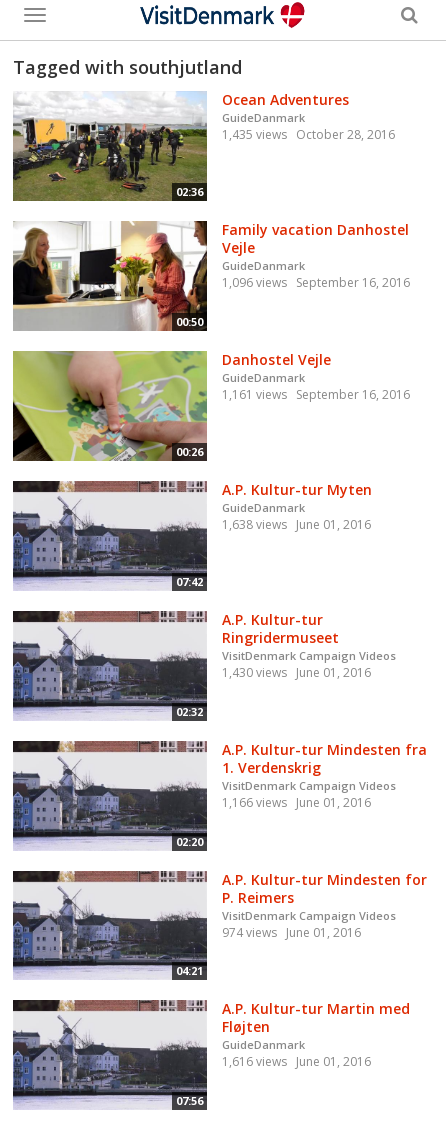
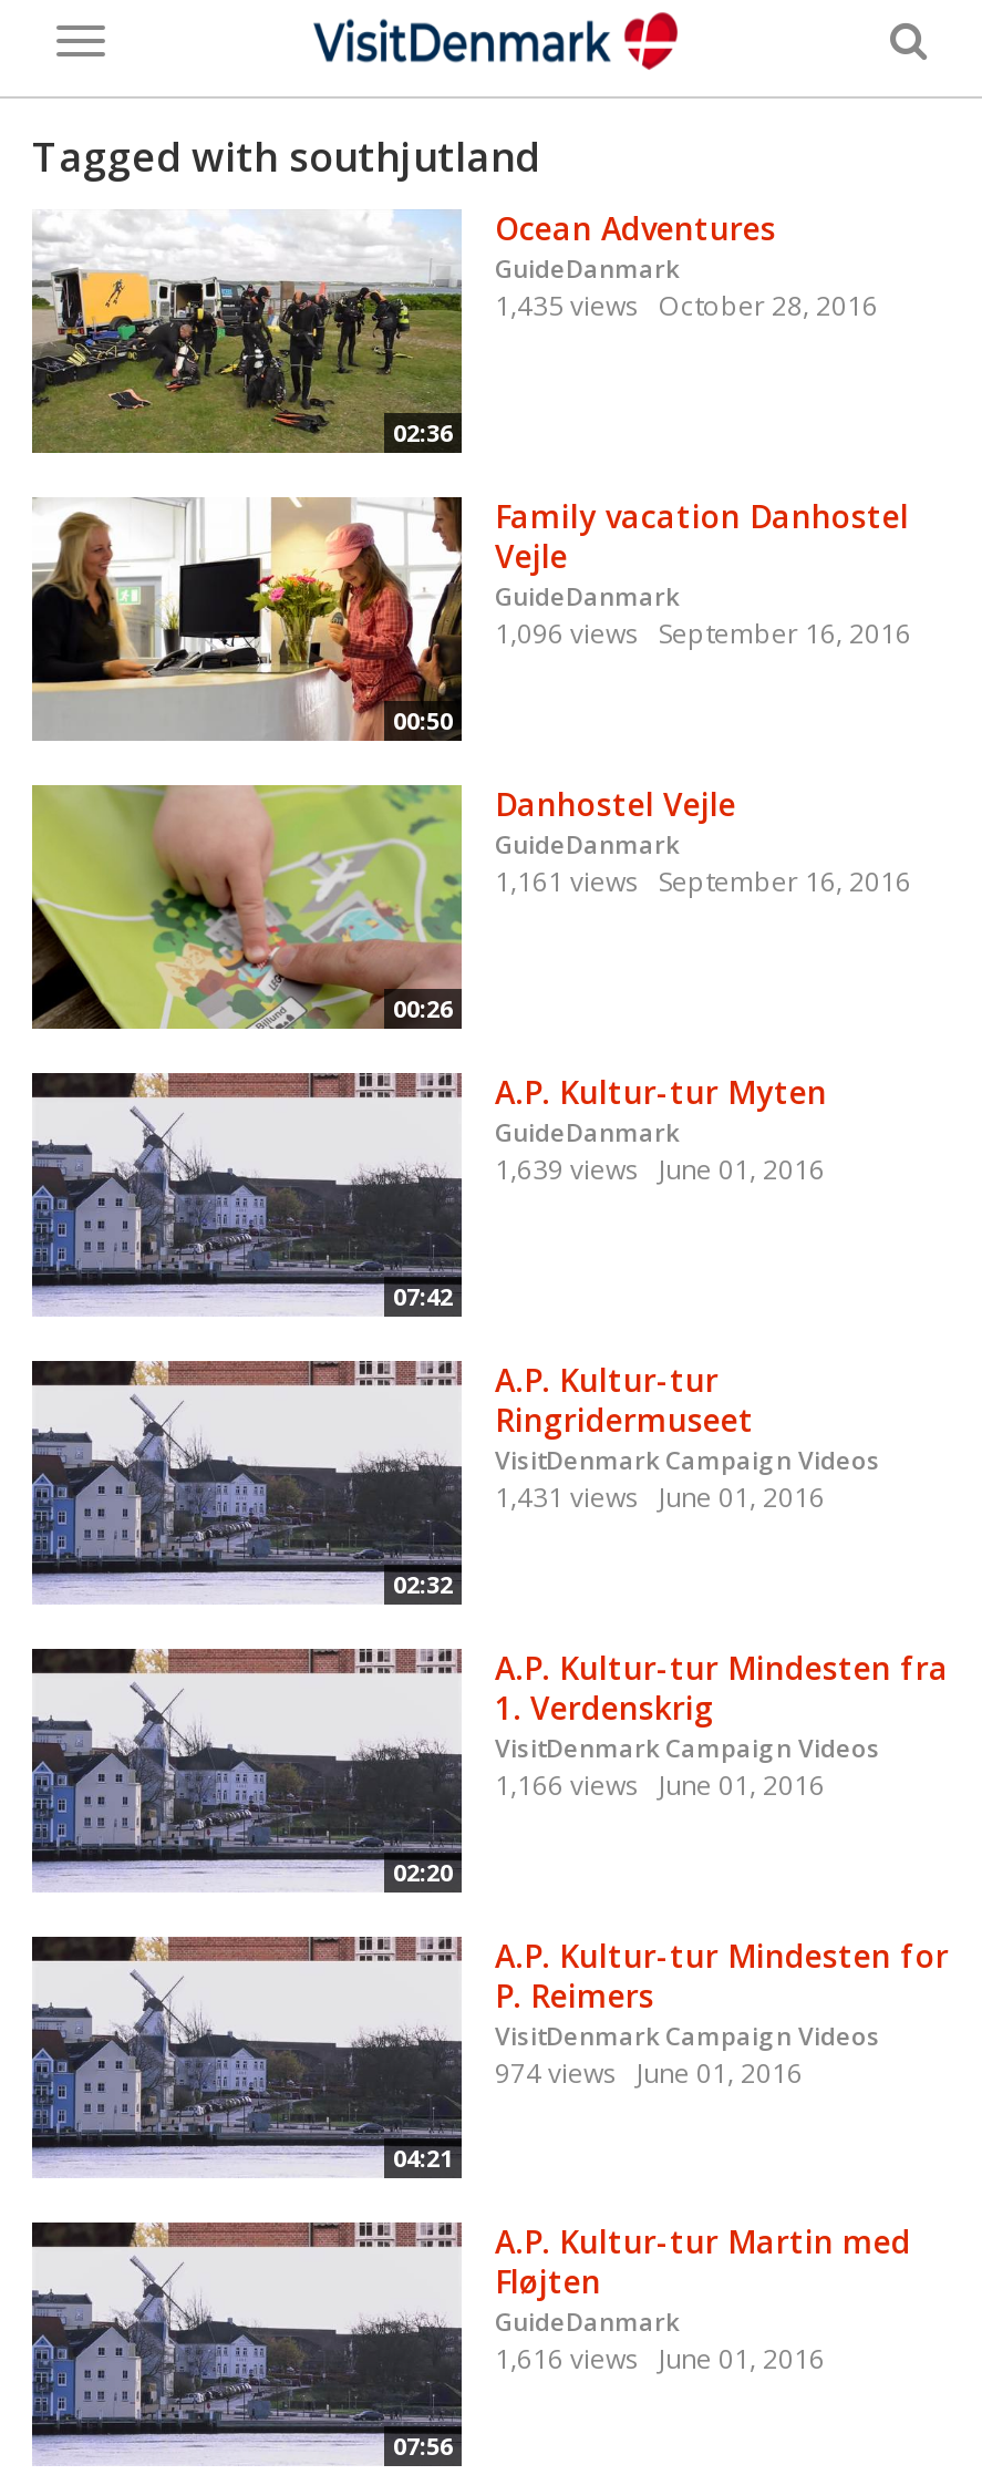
- 1,638 views June 01, 2016
+ 1,639 views June 01, 2016

- 1,430 views June 01, 2016
+ 1,431 views June 01, 2016
